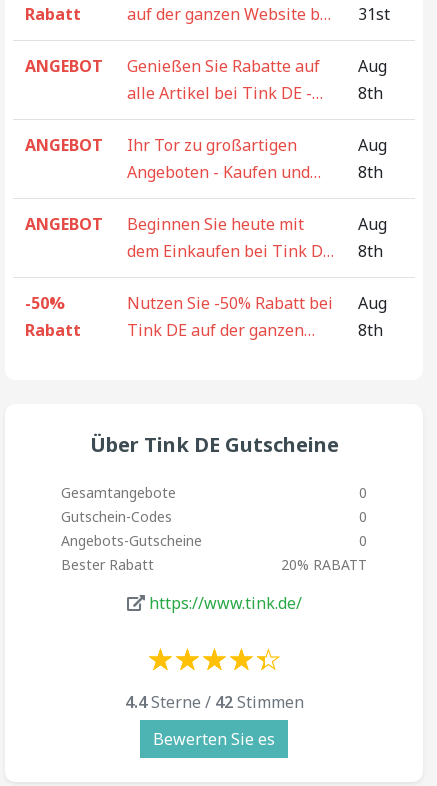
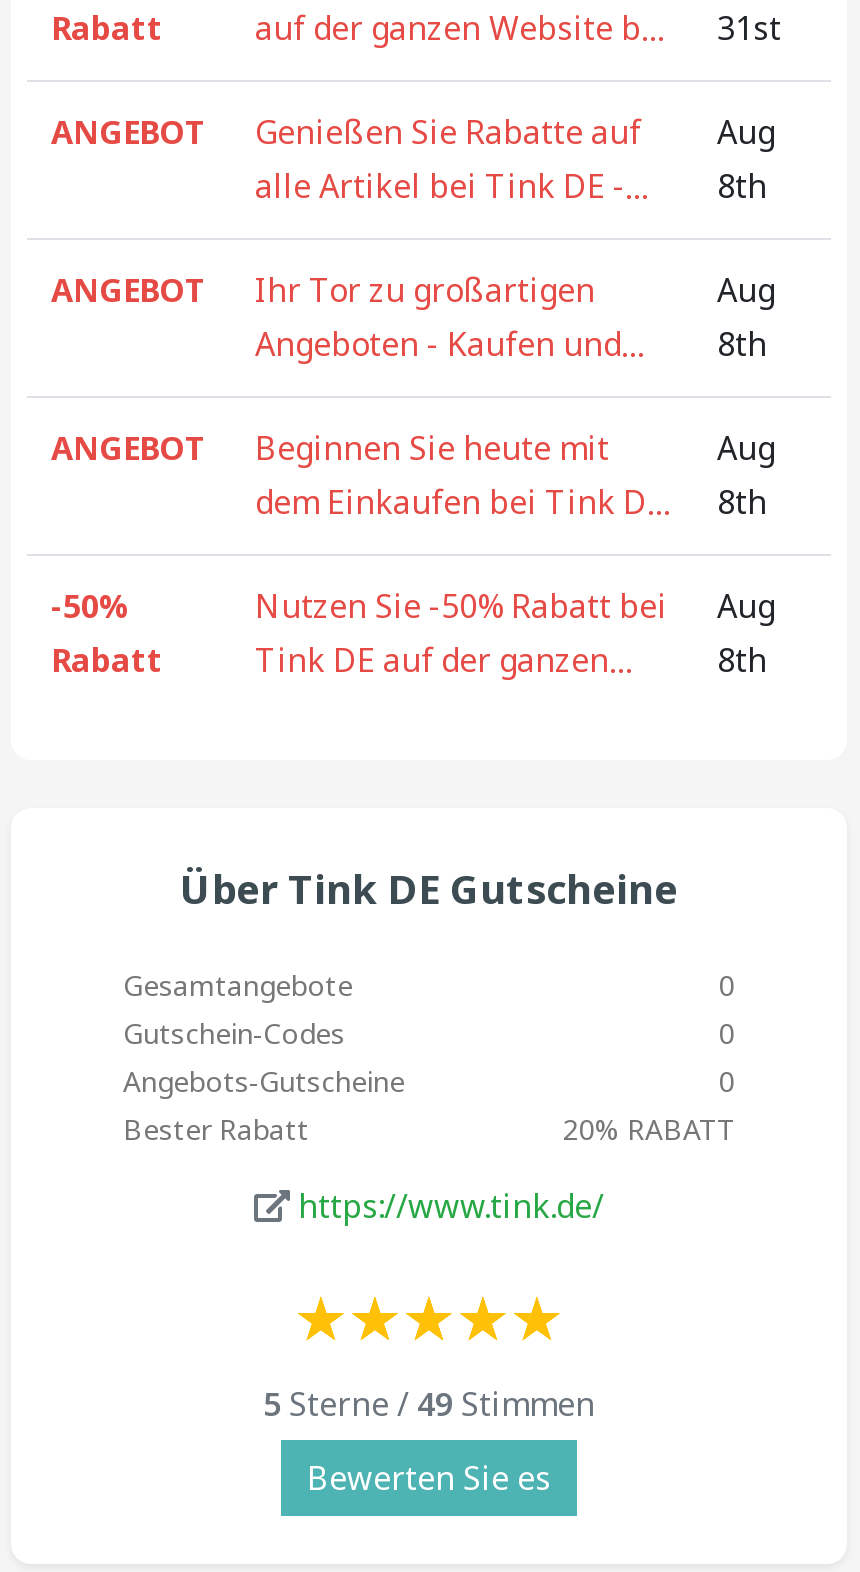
- 4.4 Sterne / 42 Stimmen
+ 5 Sterne / 49 Stimmen
